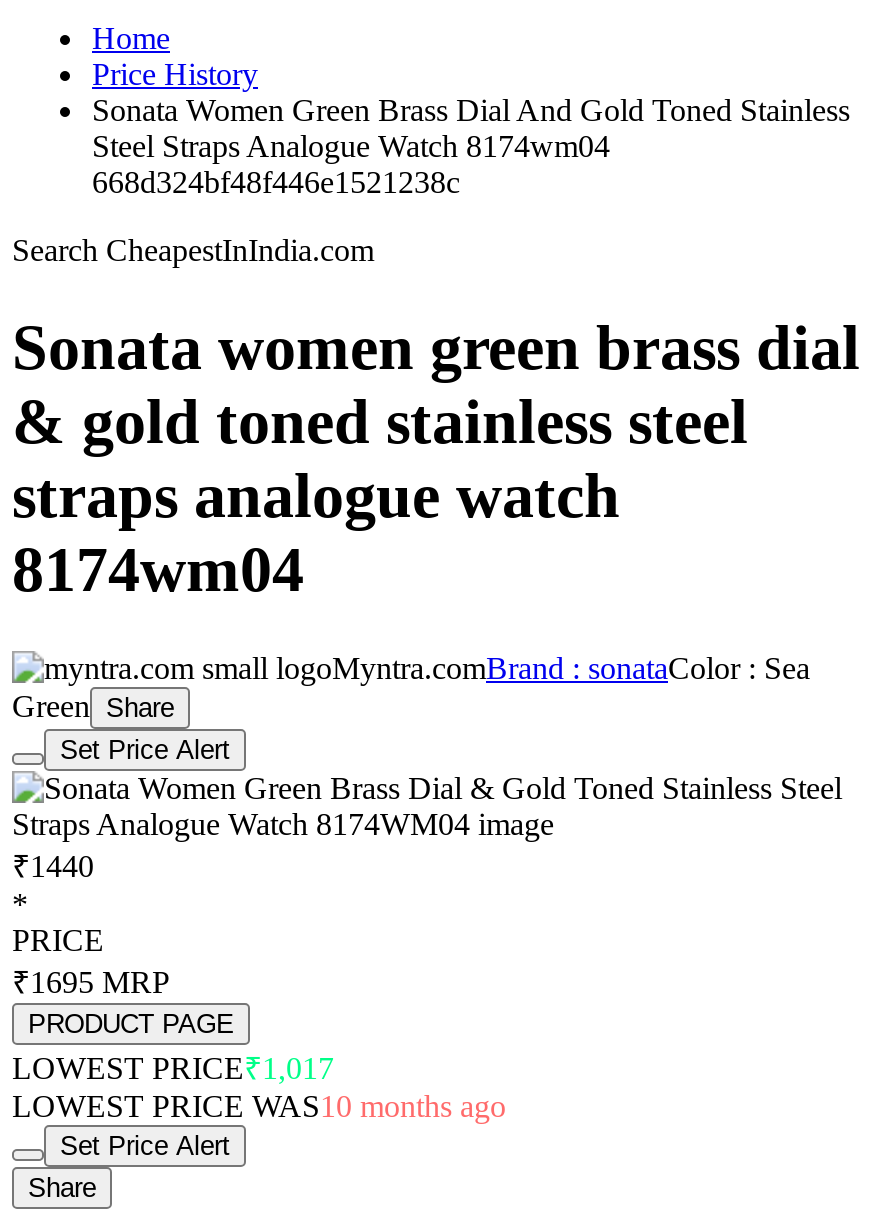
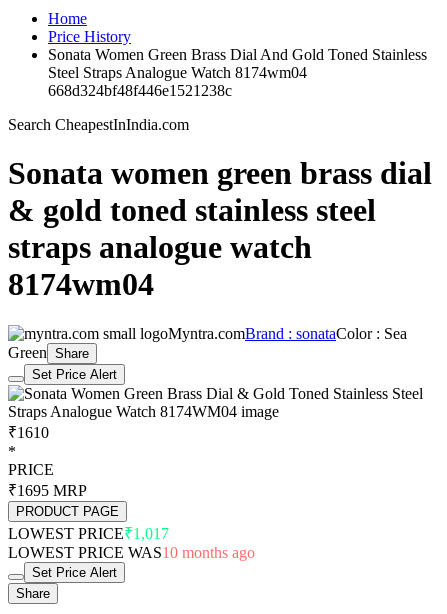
- ₹1440
+ ₹1610
